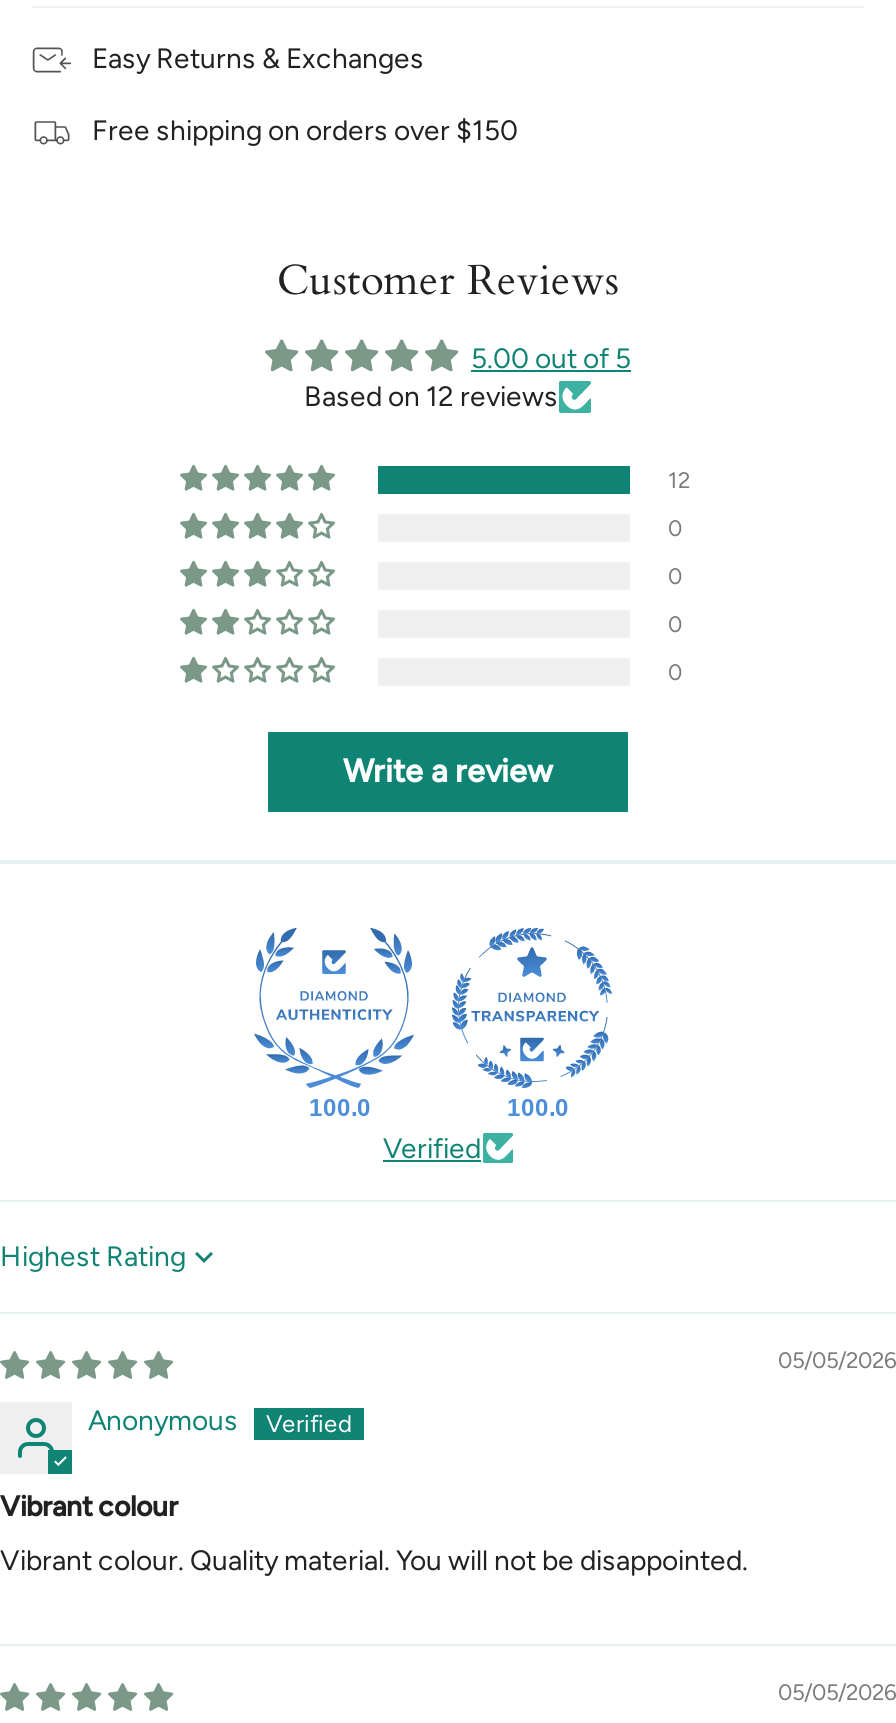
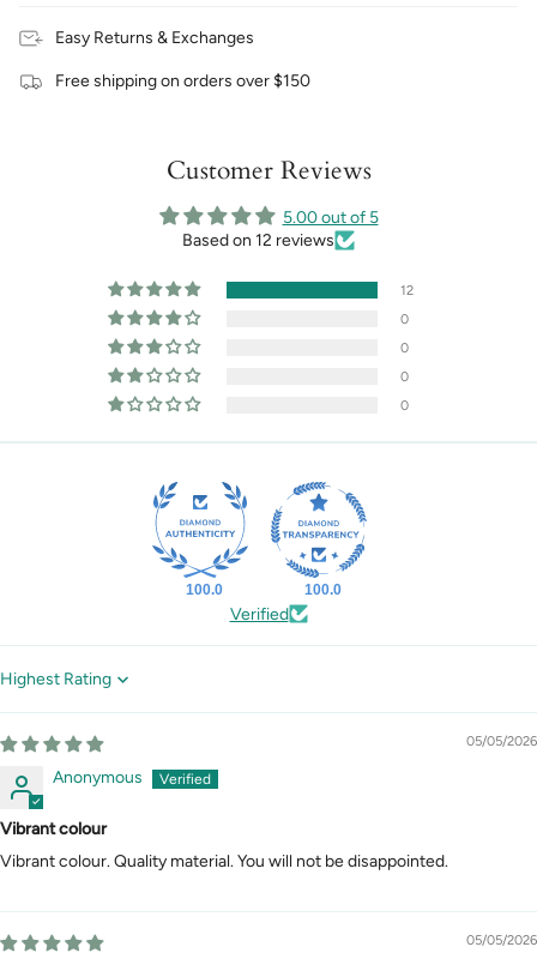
- Write a review
